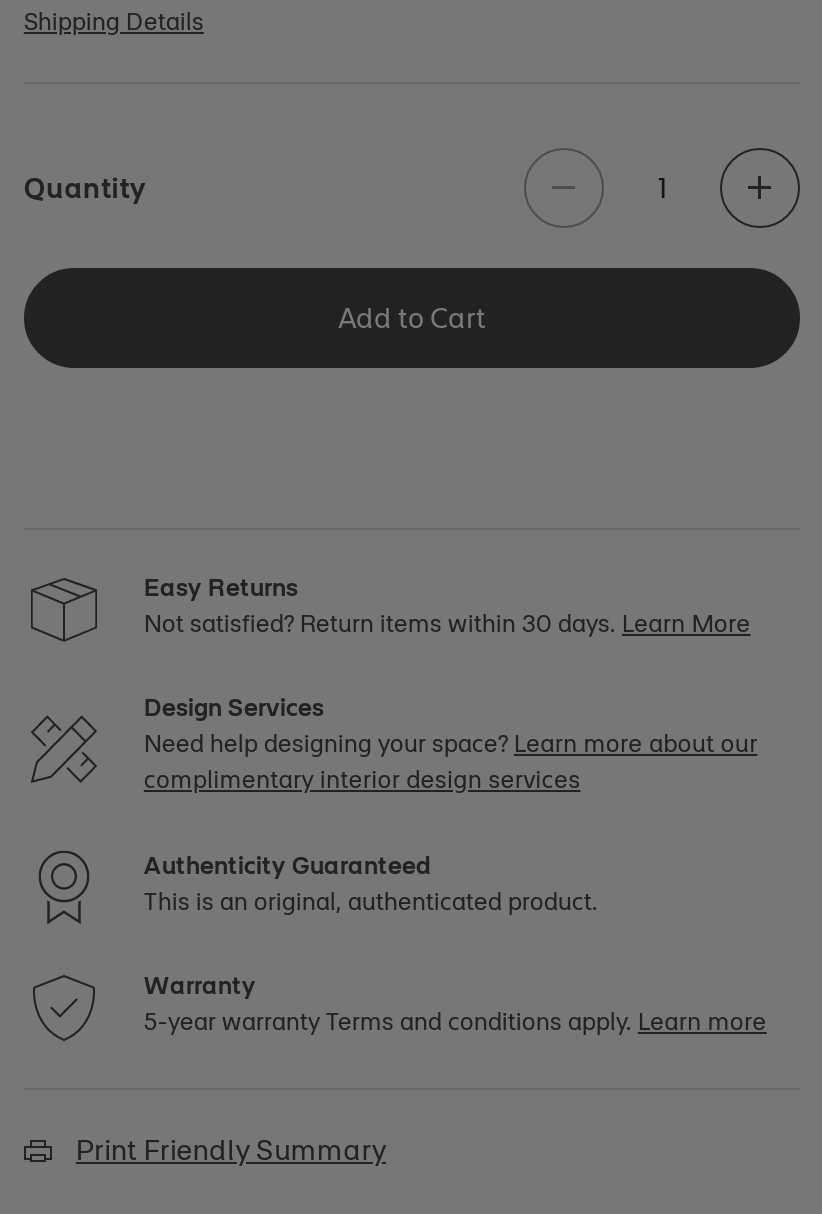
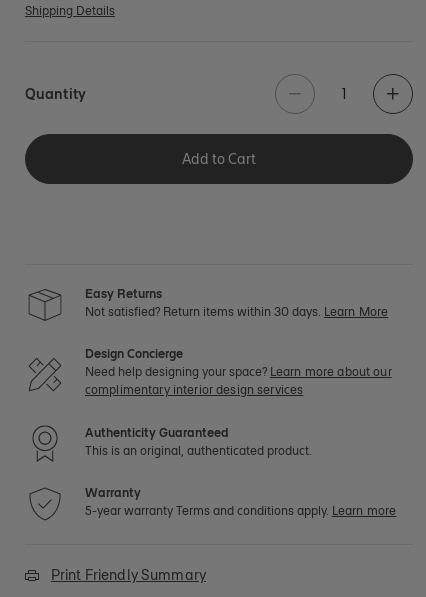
- Design Services
+ Design Concierge
